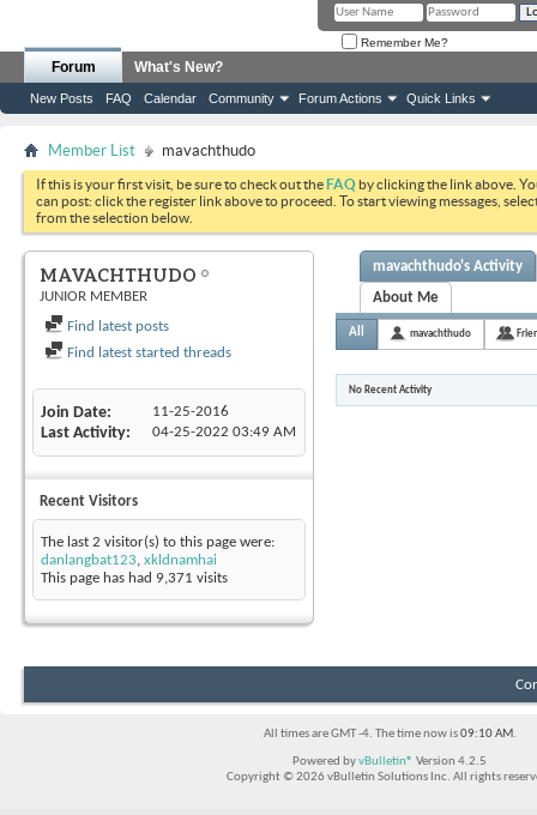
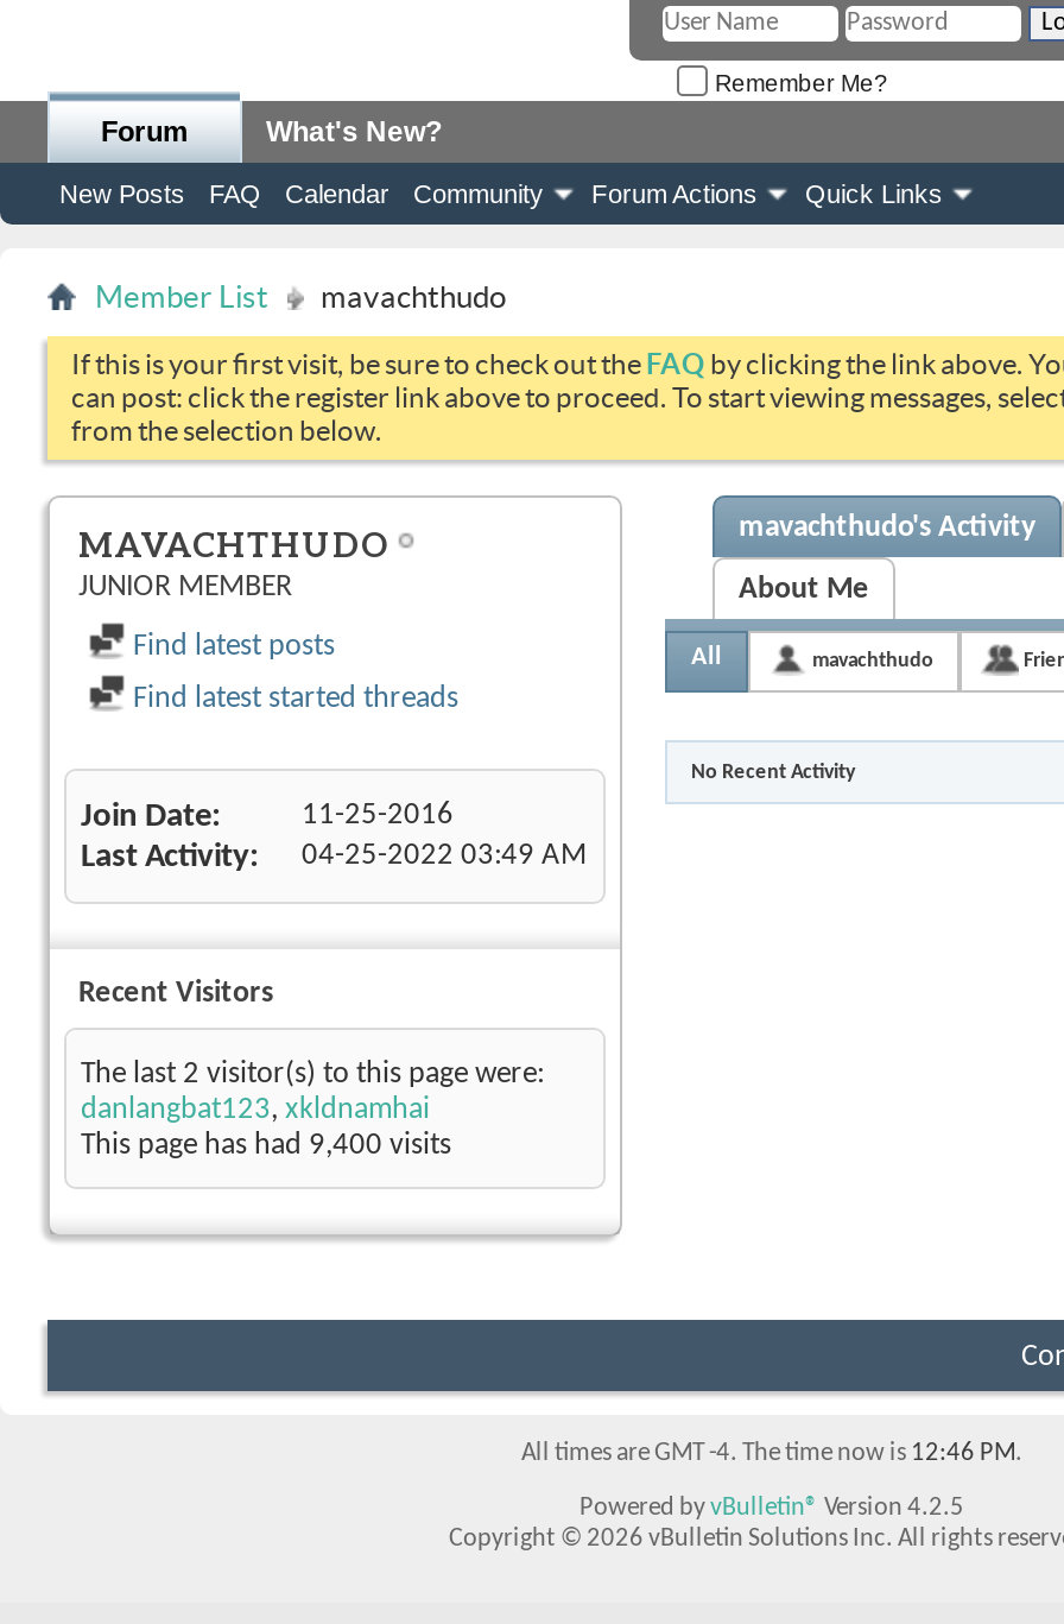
- This page has had 9,371 visits
+ This page has had 9,400 visits

- All times are GMT -4. The time now is 09:10 AM.
+ All times are GMT -4. The time now is 12:46 PM.
